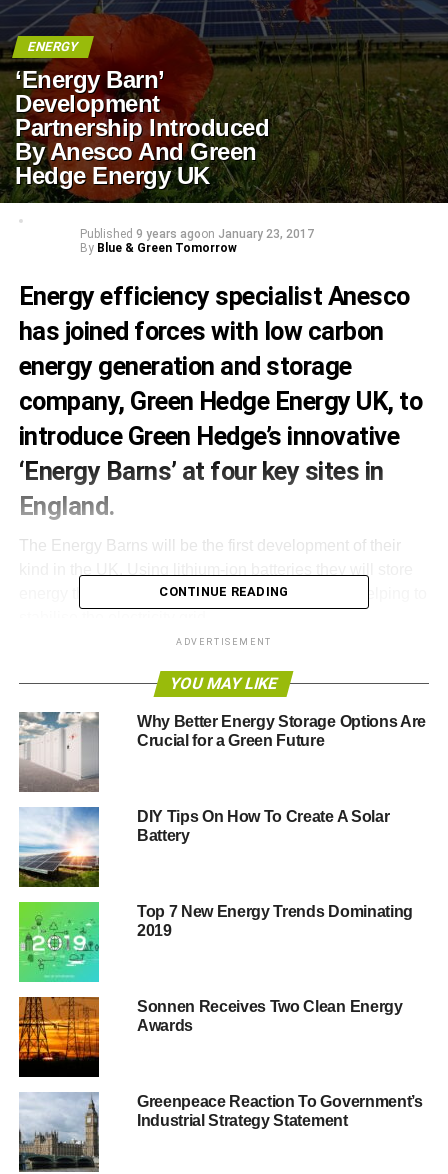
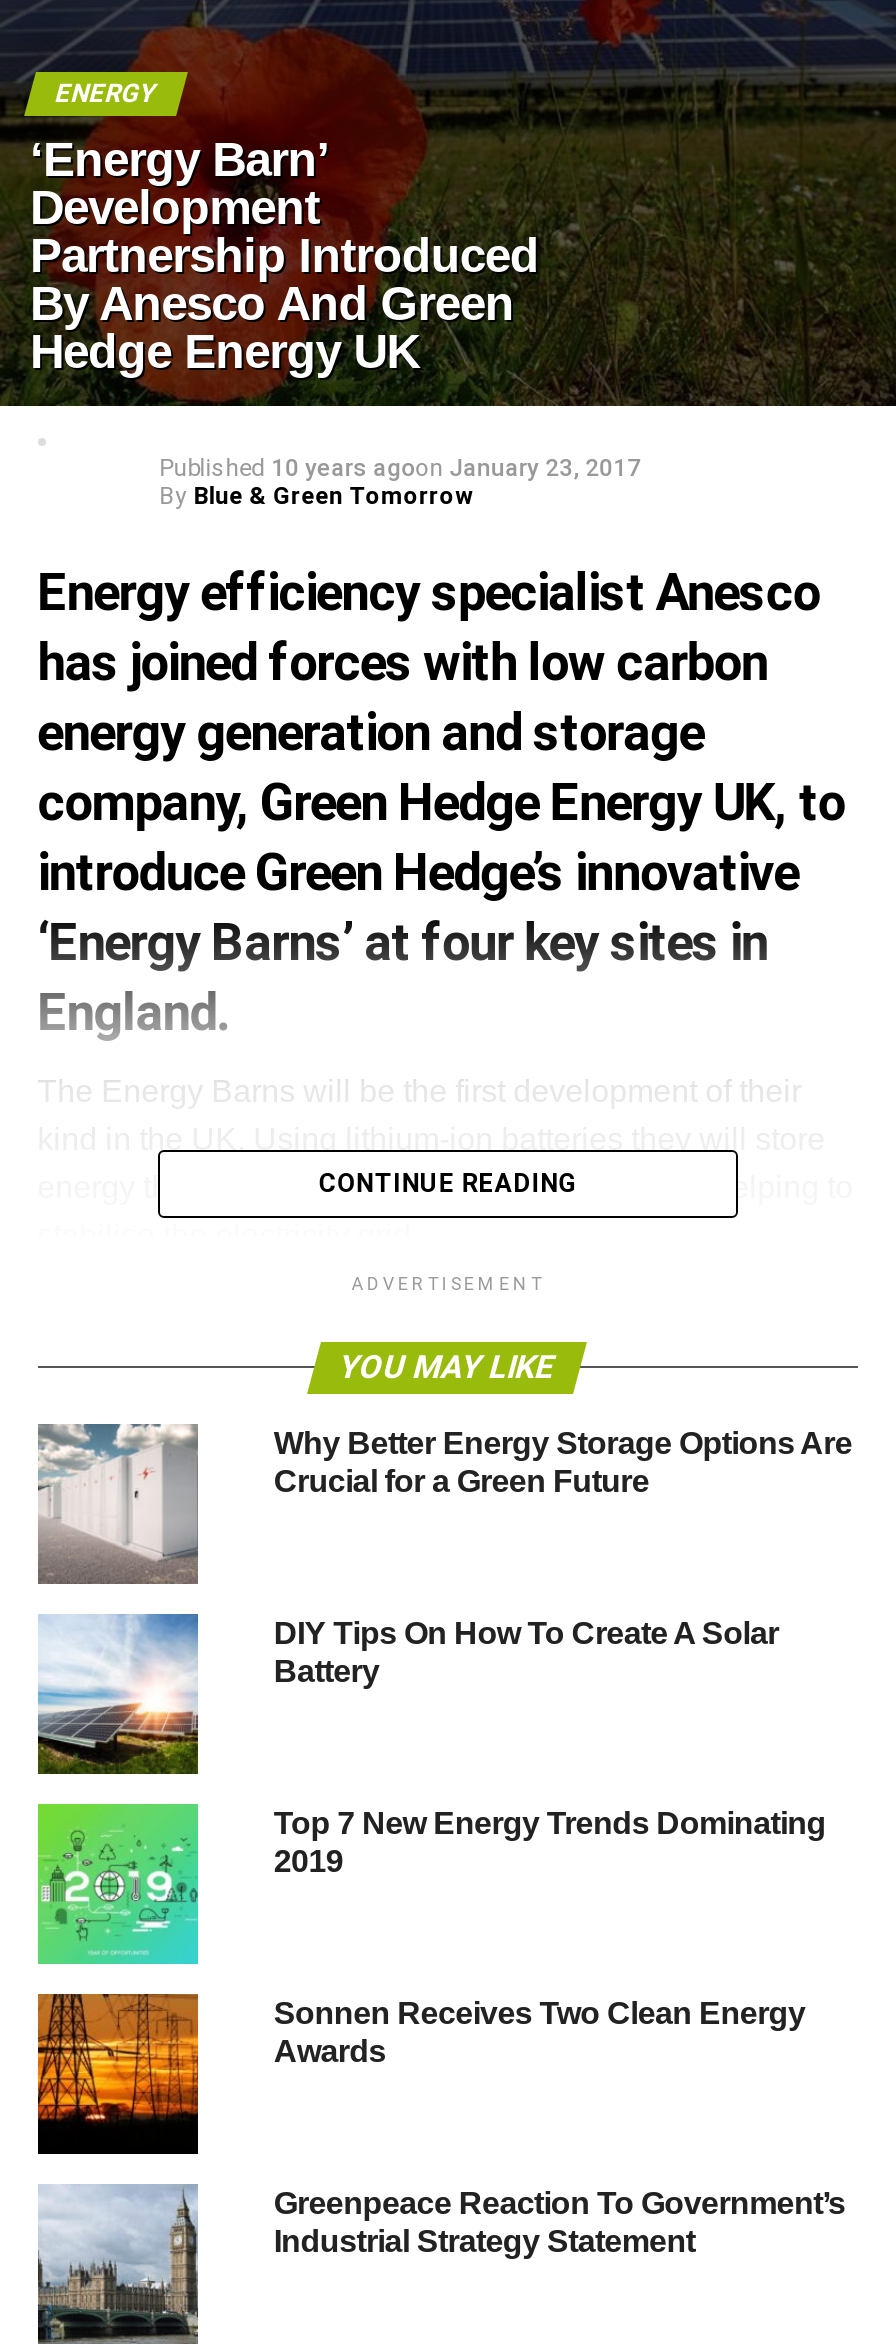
- Published 9 years agoon January 23, 2017
+ Published 10 years agoon January 23, 2017
